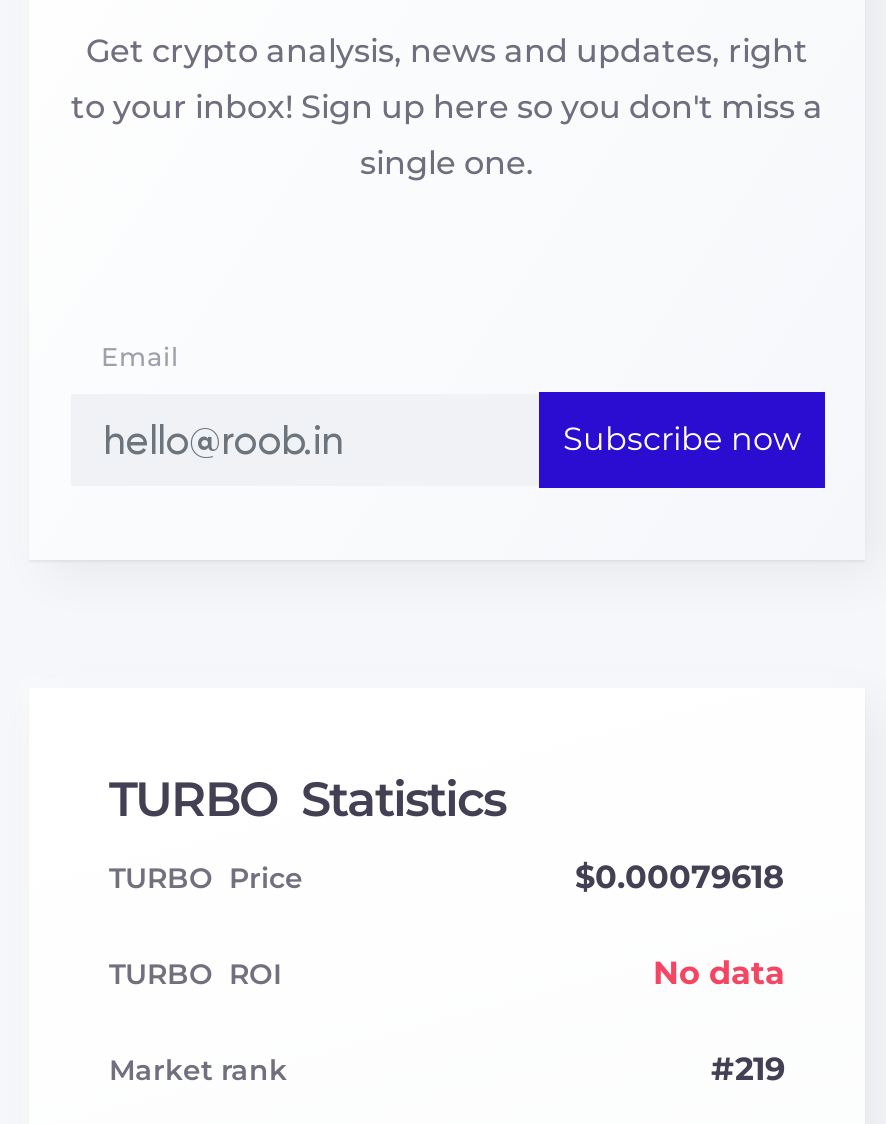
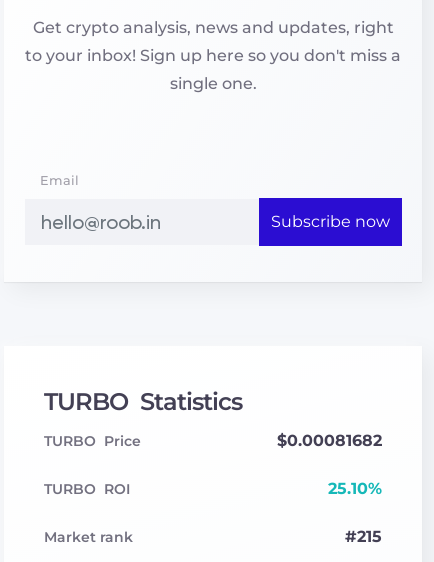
- $0.00079618
+ $0.00081682

- No data
+ 25.10%

- #219
+ #215
